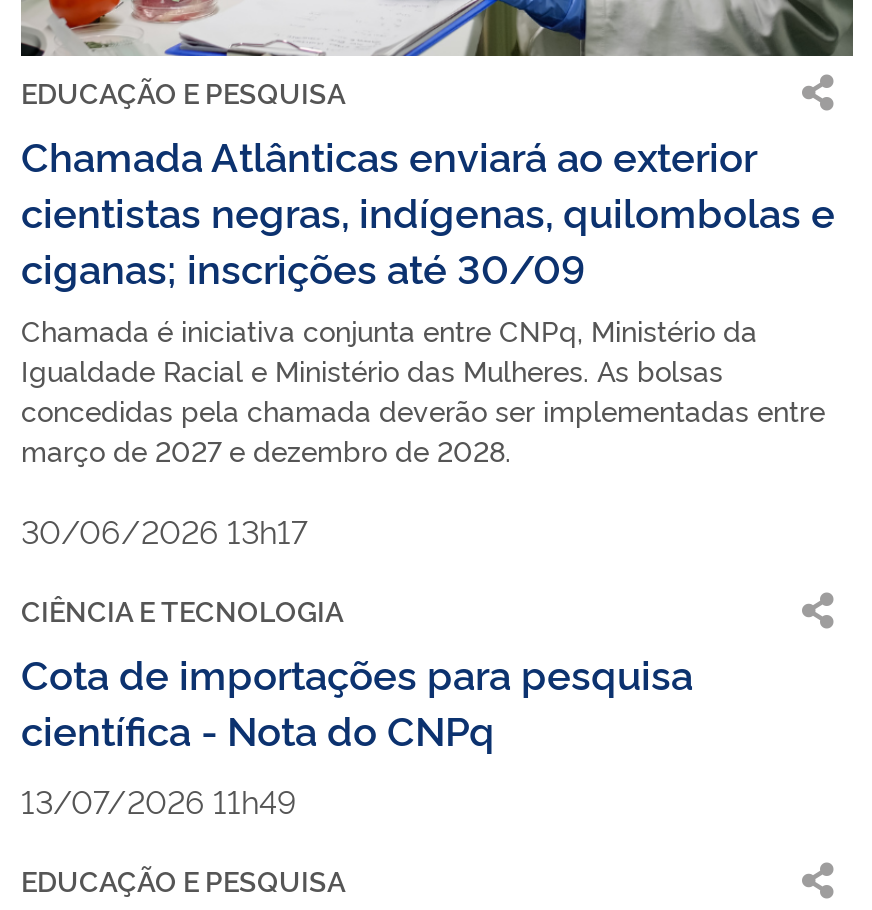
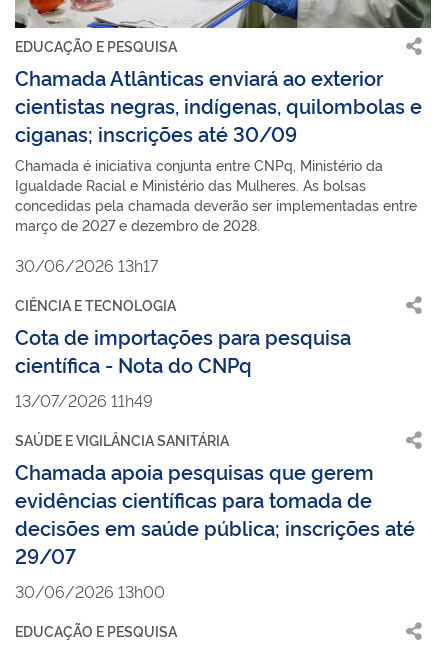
+ SAÚDE E VIGILÂNCIA SANITÁRIA
+ Chamada apoia pesquisas que gerem
+ evidências científicas para tomada de
+ decisões em saúde pública; inscrições até
+ 29/07
+ 30/06/2026 13h00
